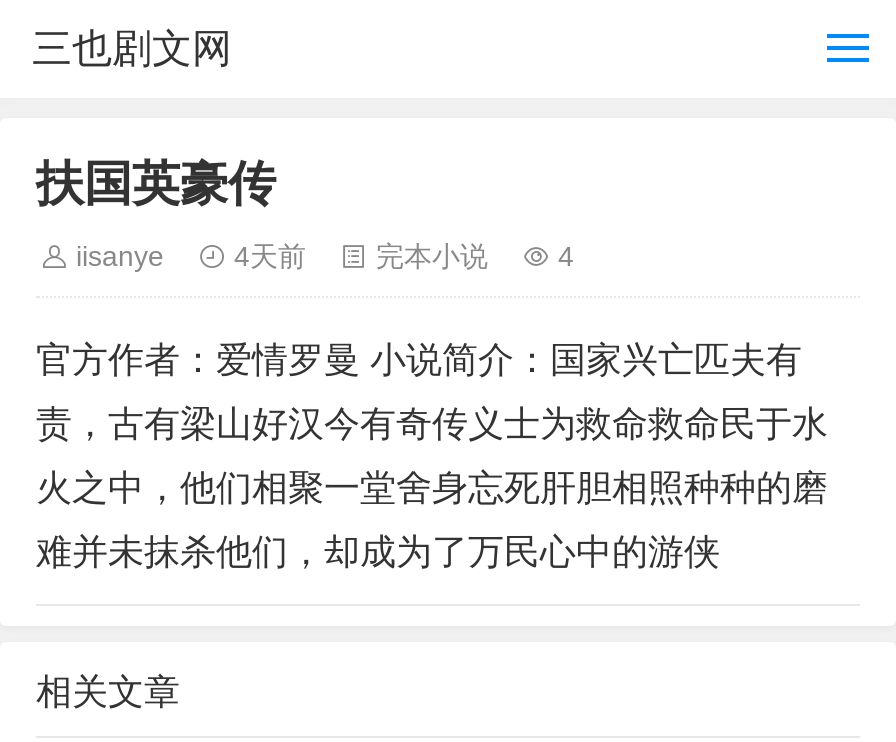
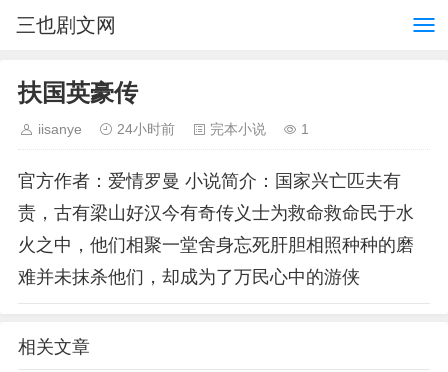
- 4天前
+ 24小时前

- 4
+ 1
